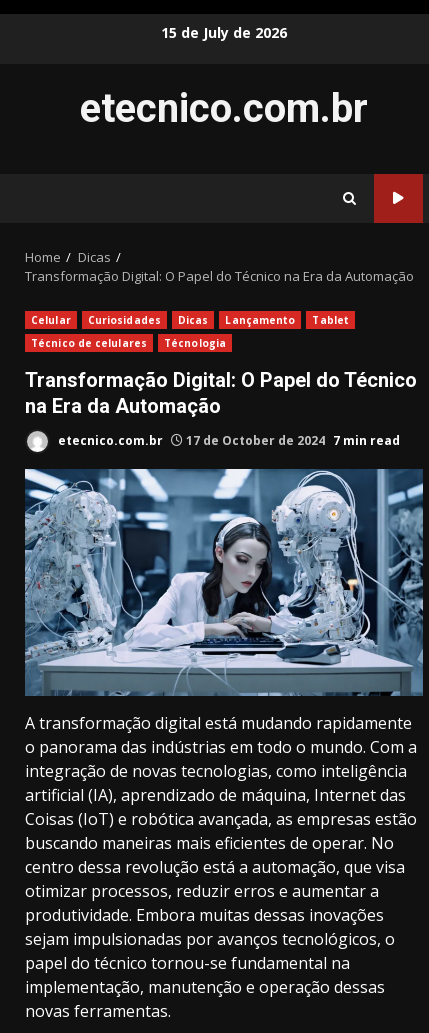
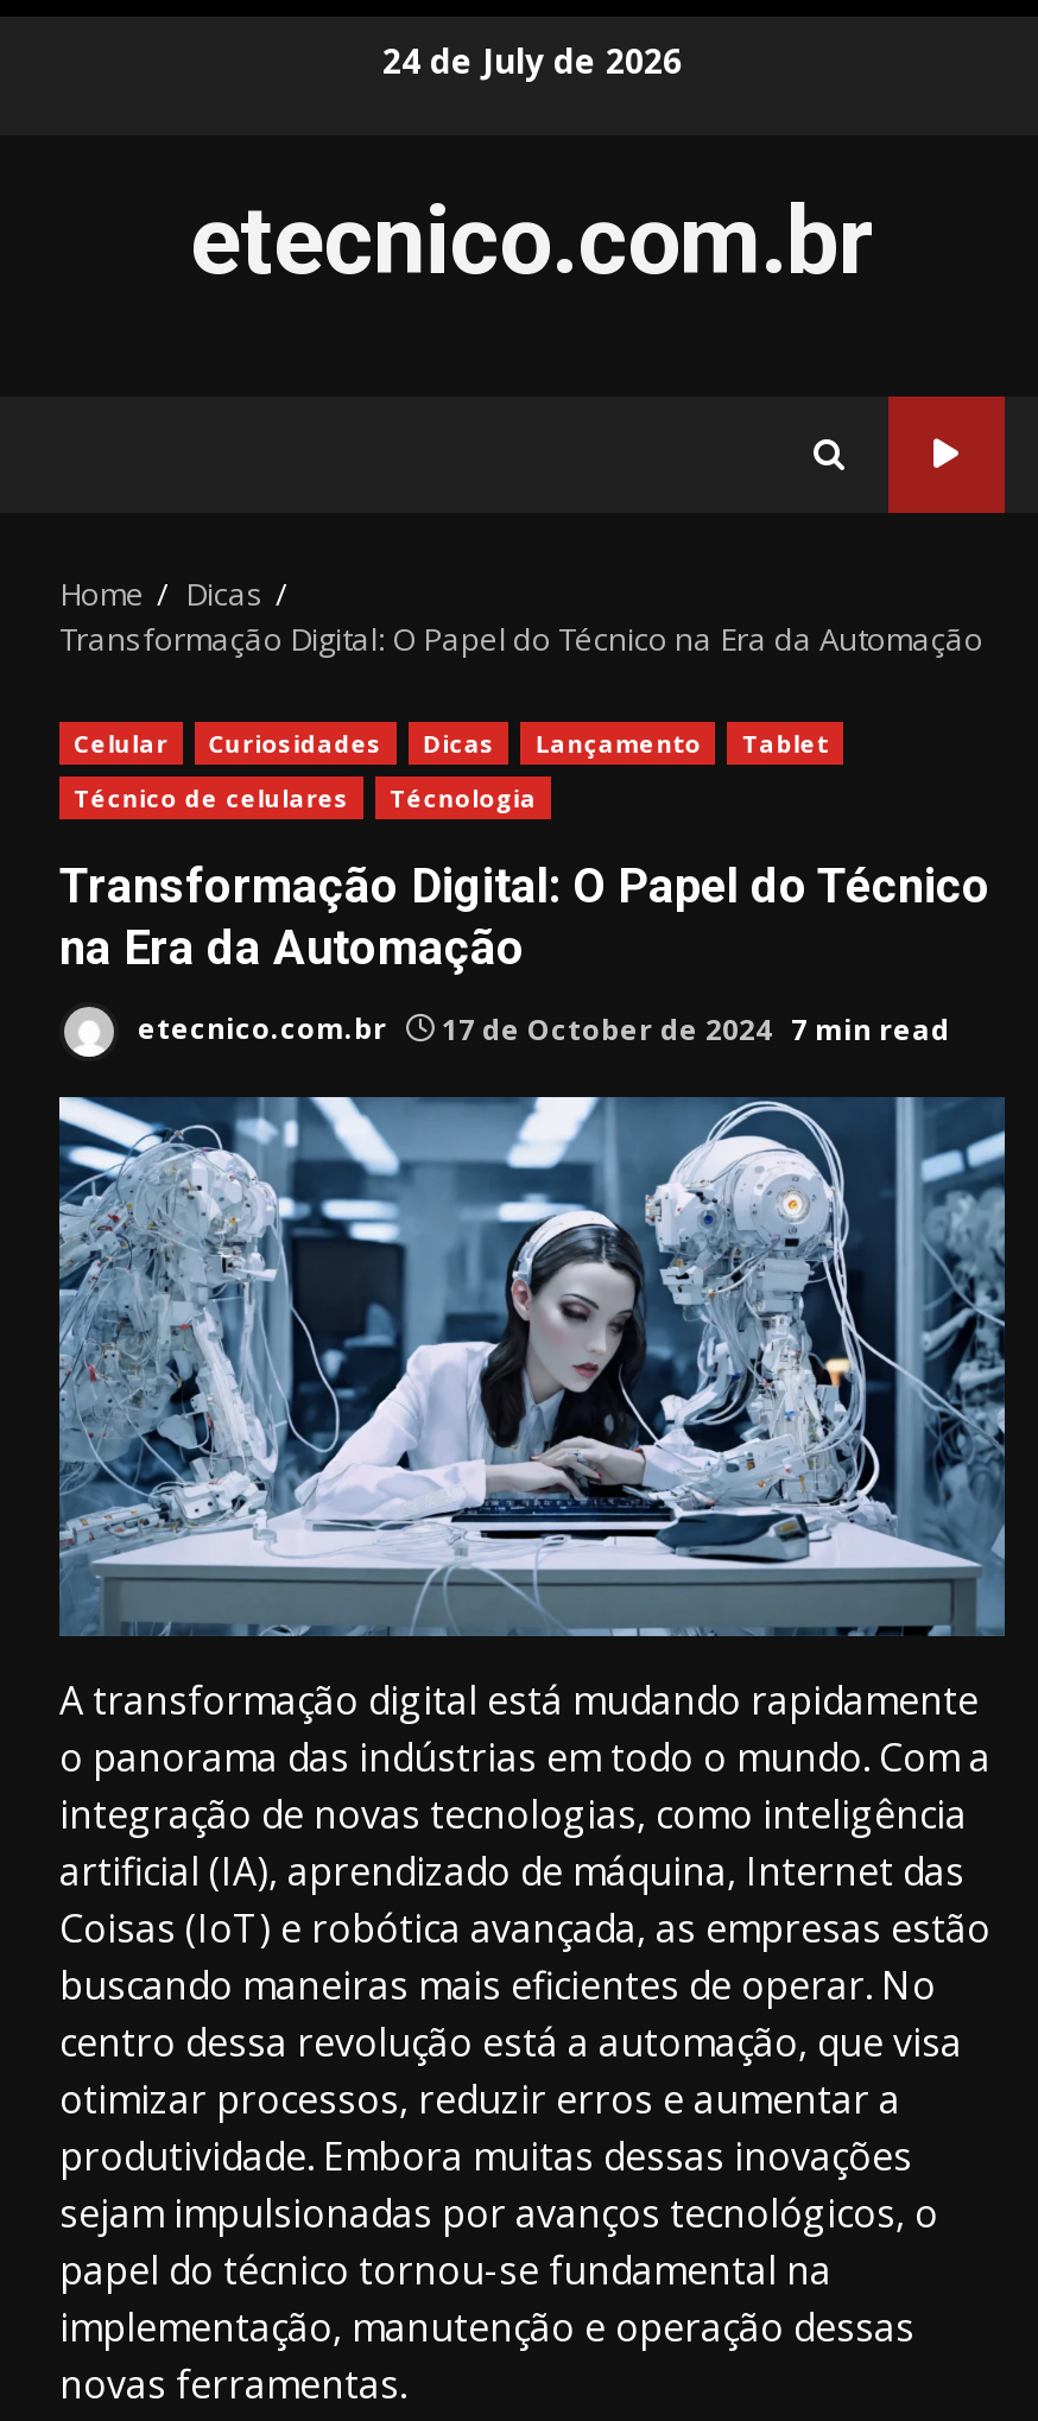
- 15 de July de 2026
+ 24 de July de 2026
